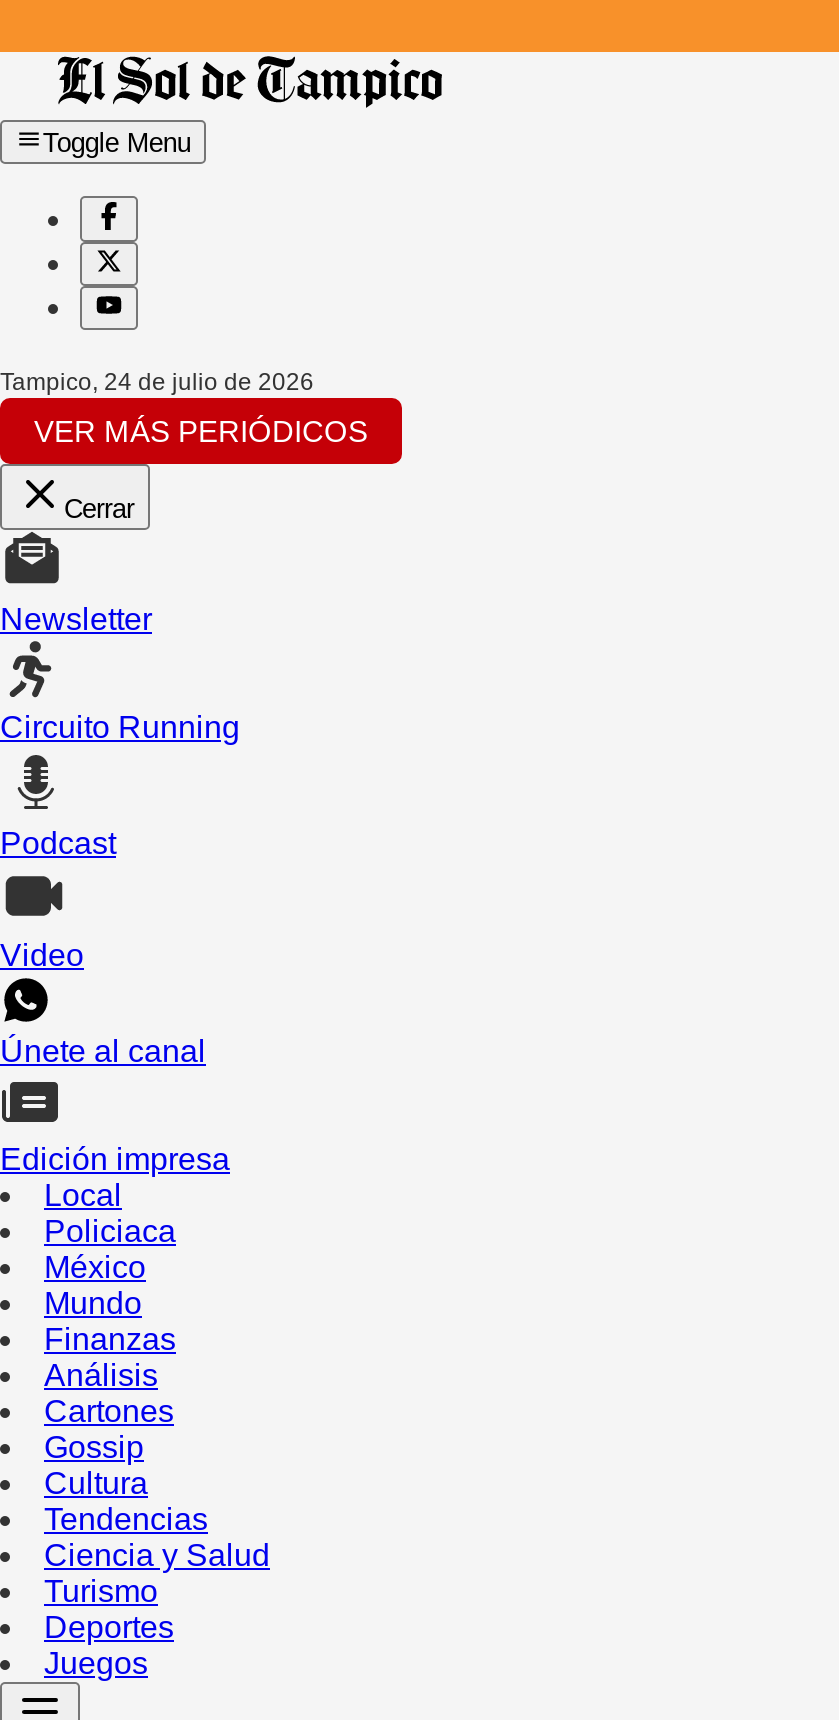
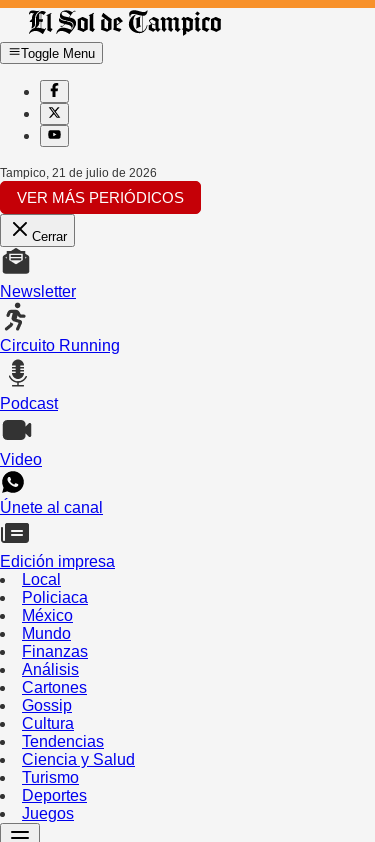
- Tampico, 24 de julio de 2026
+ Tampico, 21 de julio de 2026
